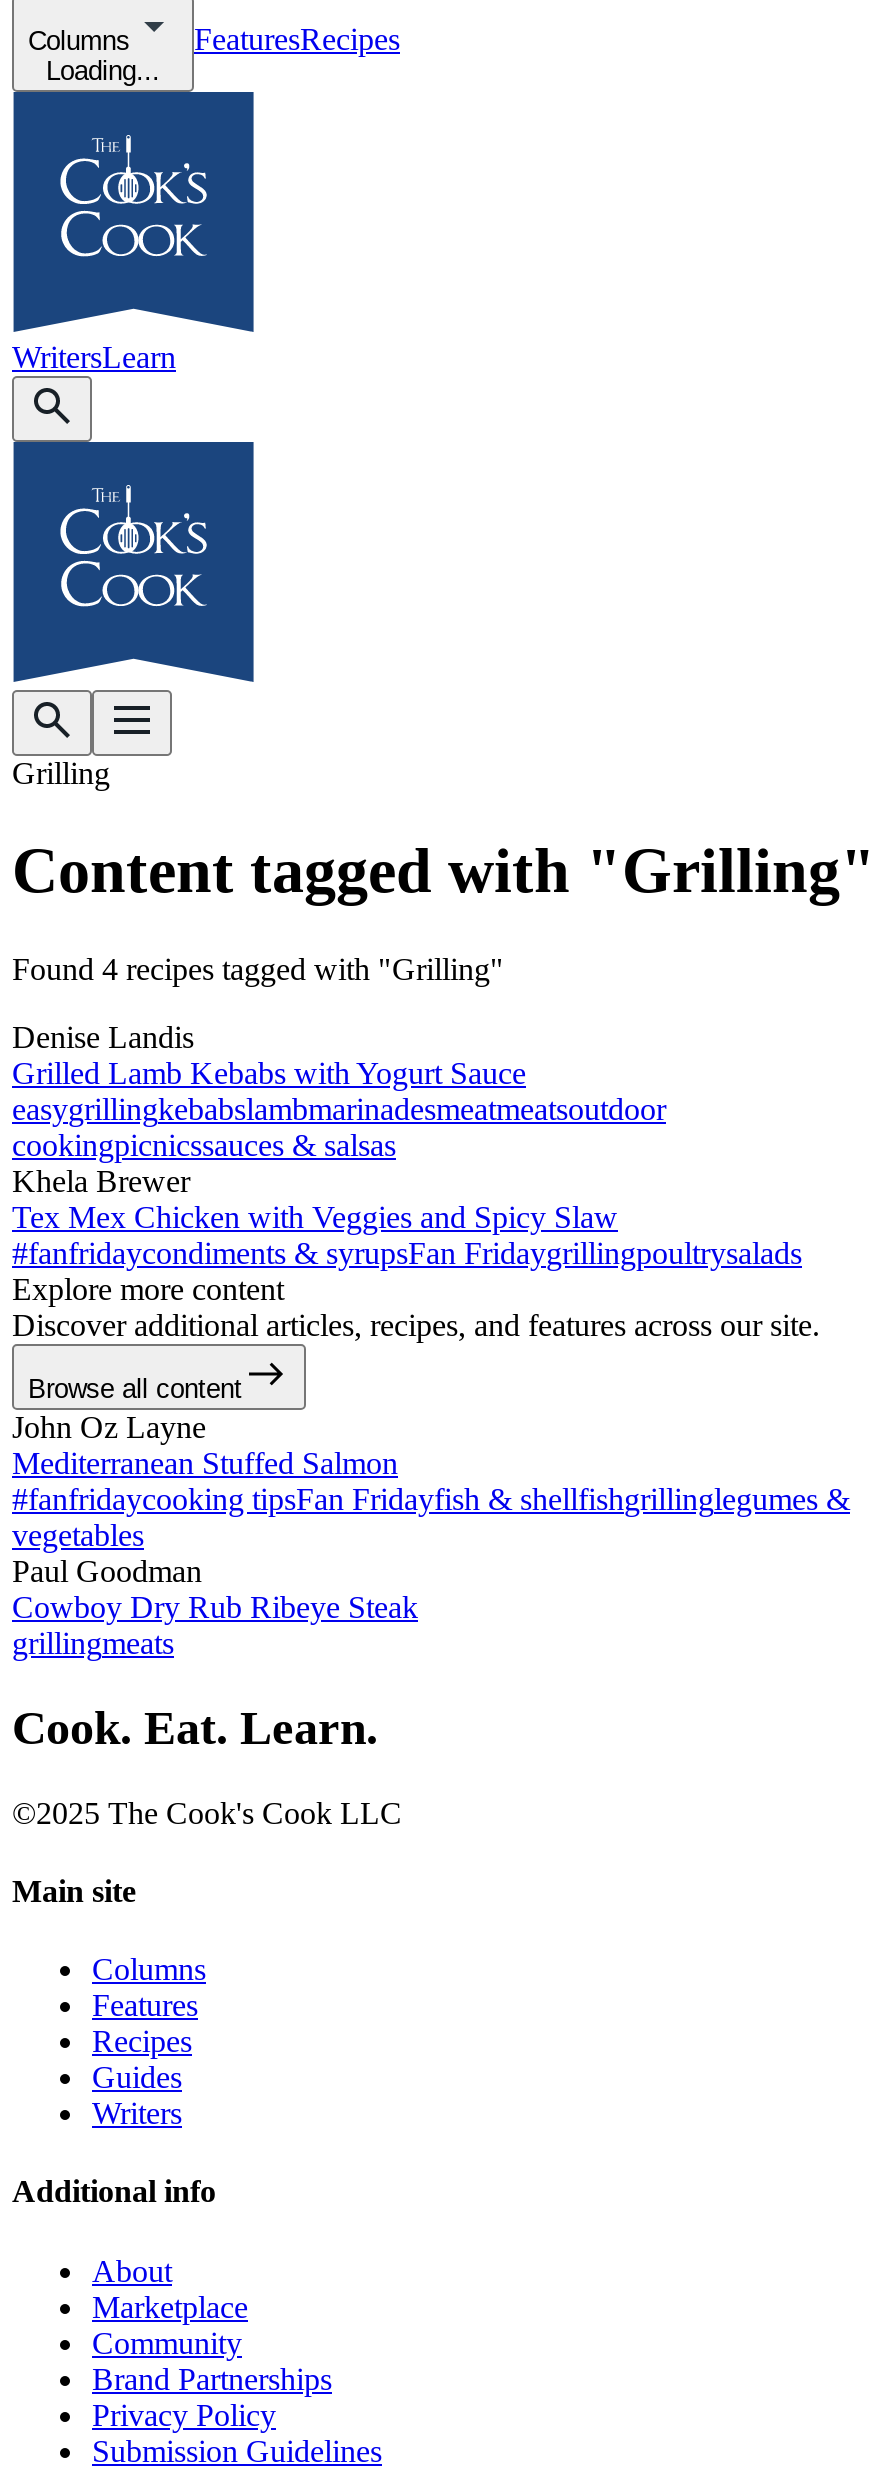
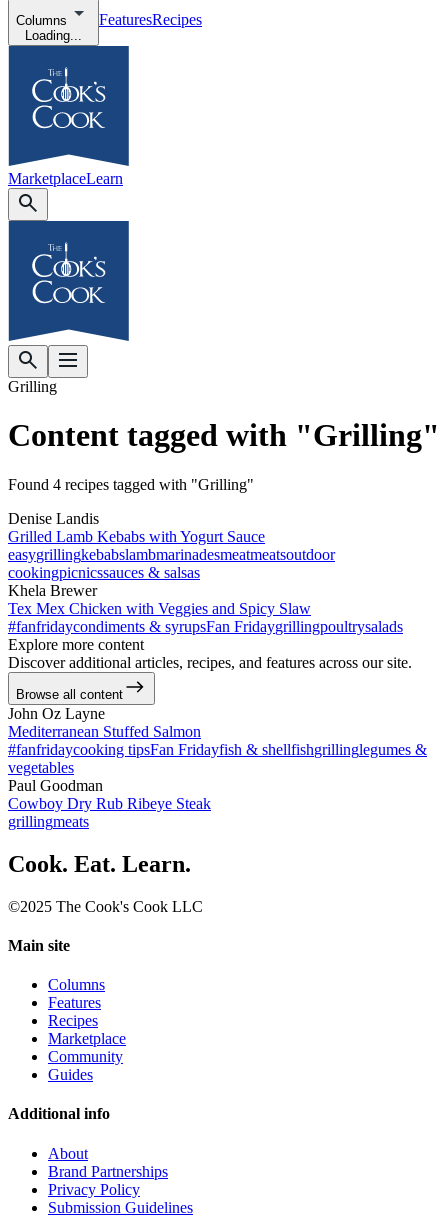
- WritersLearn
+ MarketplaceLearn

moved down: Guides | Additional info | About

- Writers

moved up: Marketplace | Community
